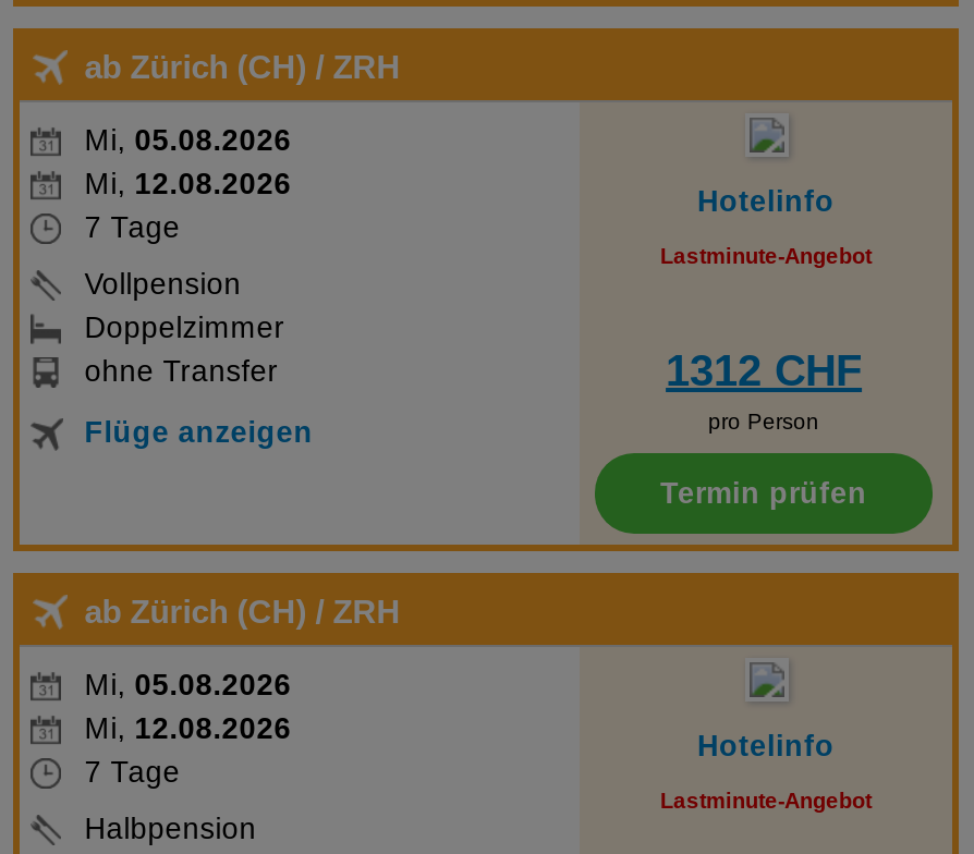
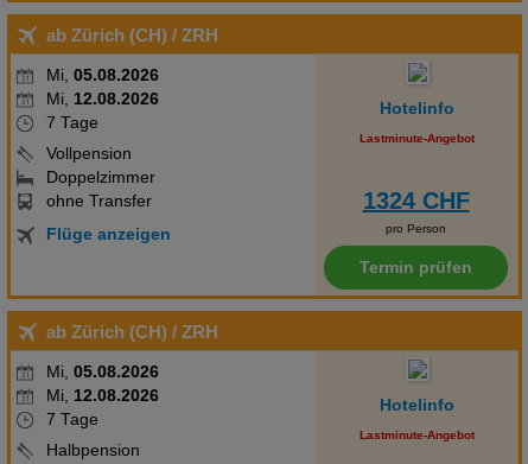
- 1312 CHF
+ 1324 CHF
